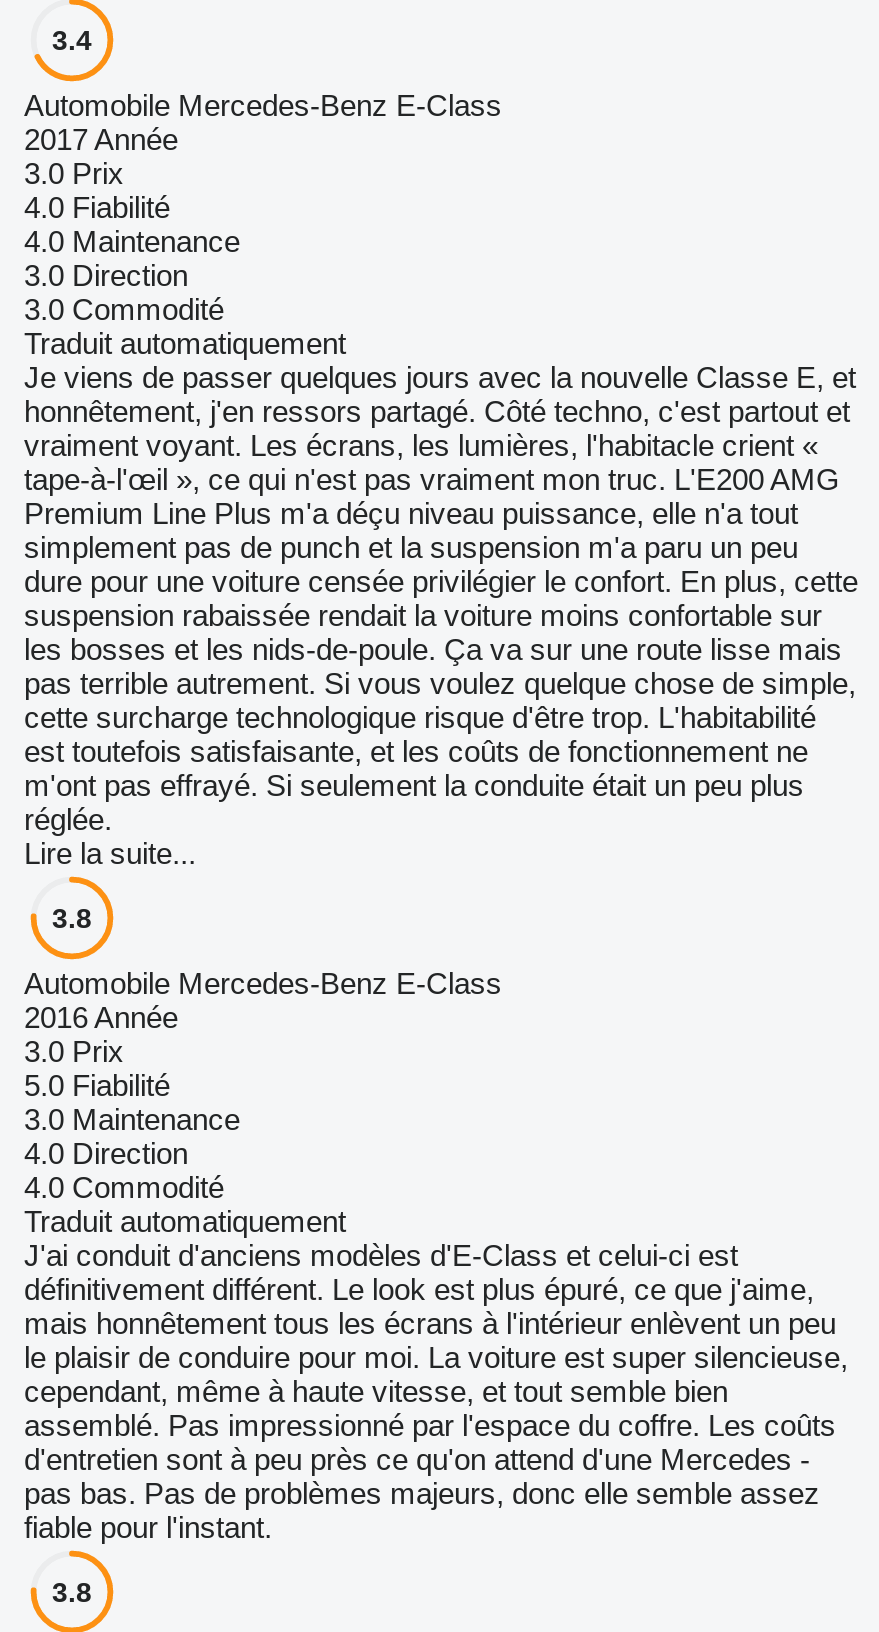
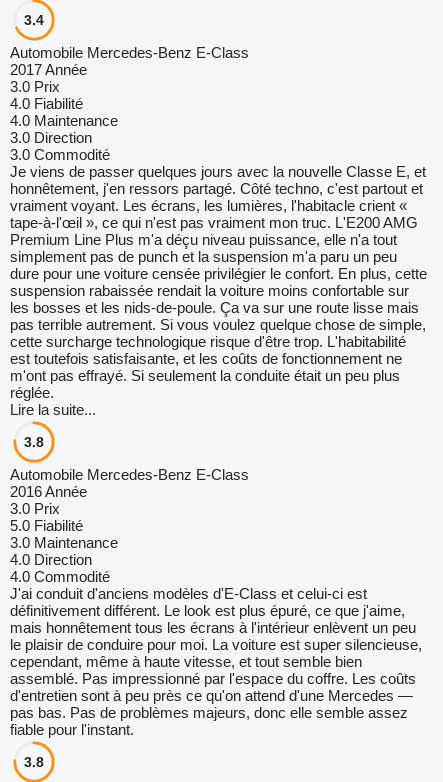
- Traduit automatiquement

- Traduit automatiquement

- d'entretien sont à peu près ce qu'on attend d'une Mercedes -
+ d'entretien sont à peu près ce qu'on attend d'une Mercedes —
